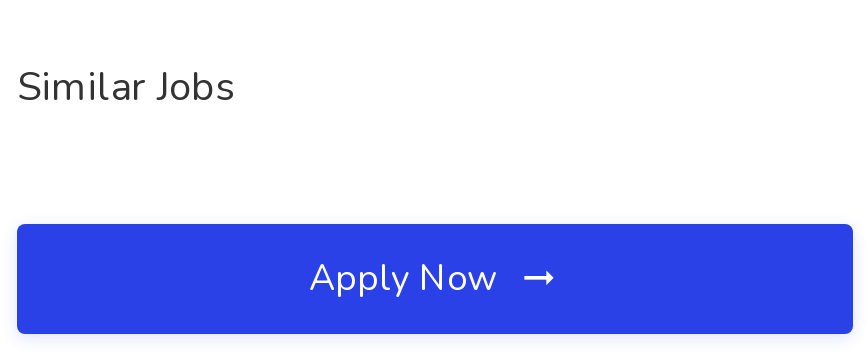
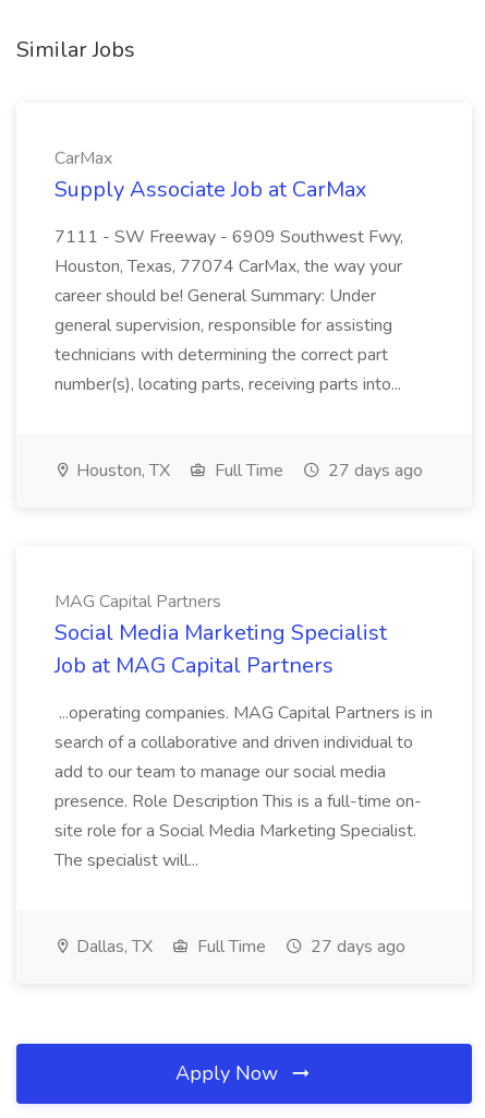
+ CarMax
+ Supply Associate Job at CarMax
+ 7111 - SW Freeway - 6909 Southwest Fwy,
+ Houston, Texas, 77074 CarMax, the way your
+ career should be! General Summary: Under
+ general supervision, responsible for assisting
+ technicians with determining the correct part
+ number(s), locating parts, receiving parts into...

+ MAG Capital Partners
+ Social Media Marketing Specialist
+ Job at MAG Capital Partners
+ ...operating companies. MAG Capital Partners is in
+ search of a collaborative and driven individual to
+ add to our team to manage our social media
+ presence. Role Description This is a full-time on-
+ site role for a Social Media Marketing Specialist.
+ The specialist will...

+ Houston, TX
+ Full Time
+ 27 days ago

+ Dallas, TX
+ Full Time
+ 27 days ago
